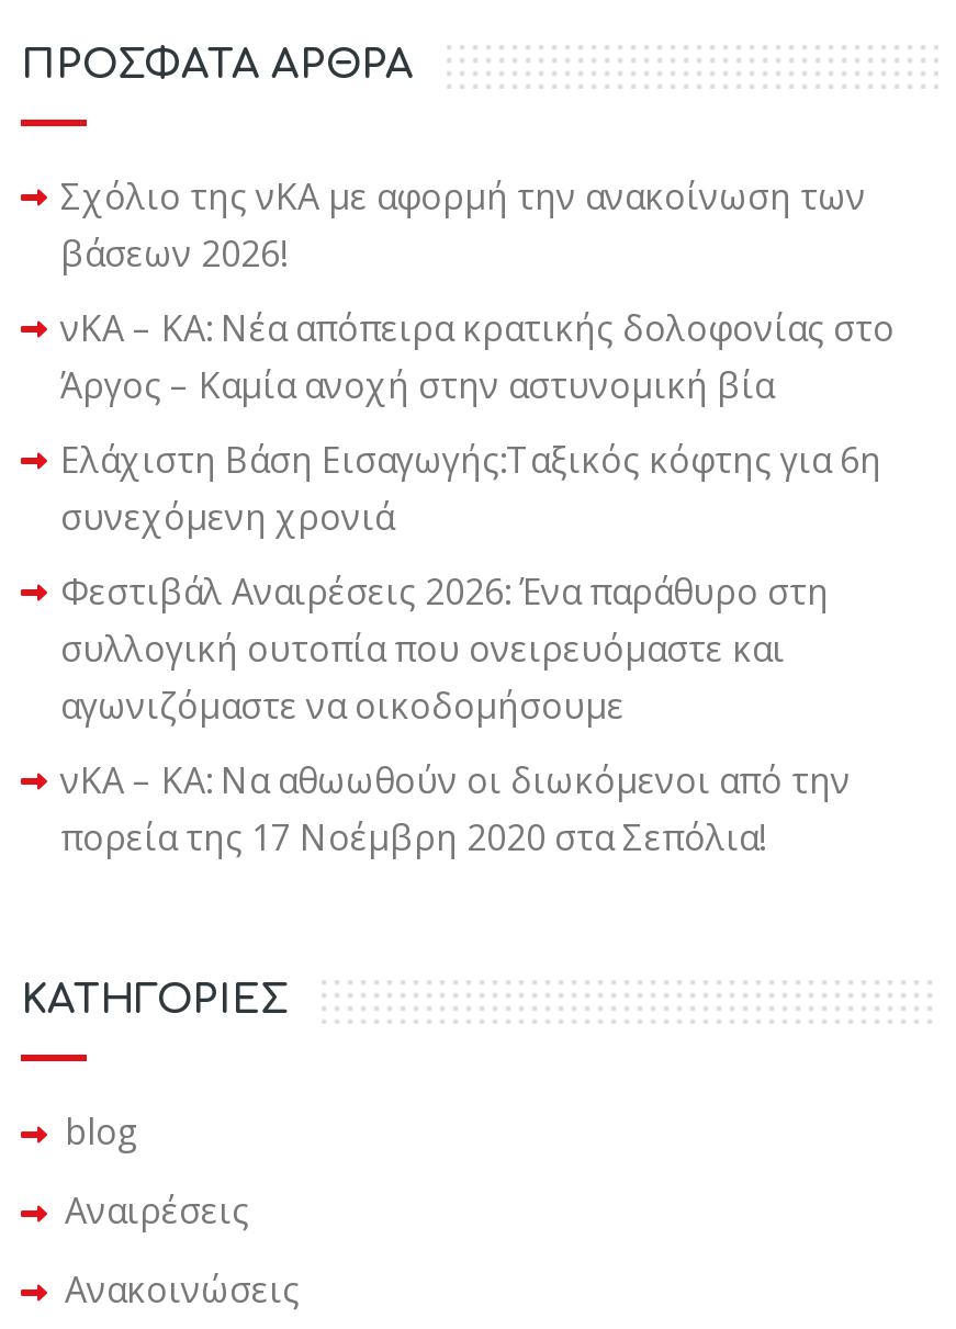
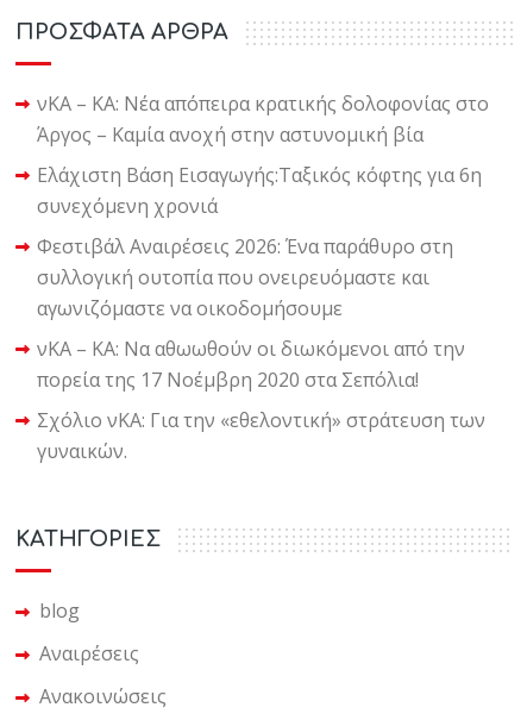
- Σχόλιο της νΚΑ με αφορμή την ανακοίνωση των
- βάσεων 2026!

moved up: νΚΑ – ΚΑ: Νέα απόπειρα κρατικής δολοφονίας στο | Άργος – Καμία ανοχή στην αστυνομική βία | Ελάχιστη Βάση Εισαγωγής:Ταξικός κόφτης για 6η | ... | νΚΑ – ΚΑ: Να αθωωθούν οι διωκόμενοι από την | πορεία της 17 Νοέμβρη 2020 στα Σεπόλια!

+ Σχόλιο νΚΑ: Για την «εθελοντική» στράτευση των
+ γυναικών.
